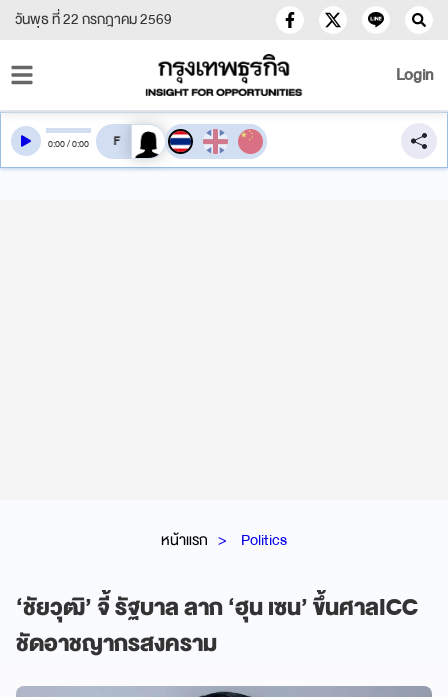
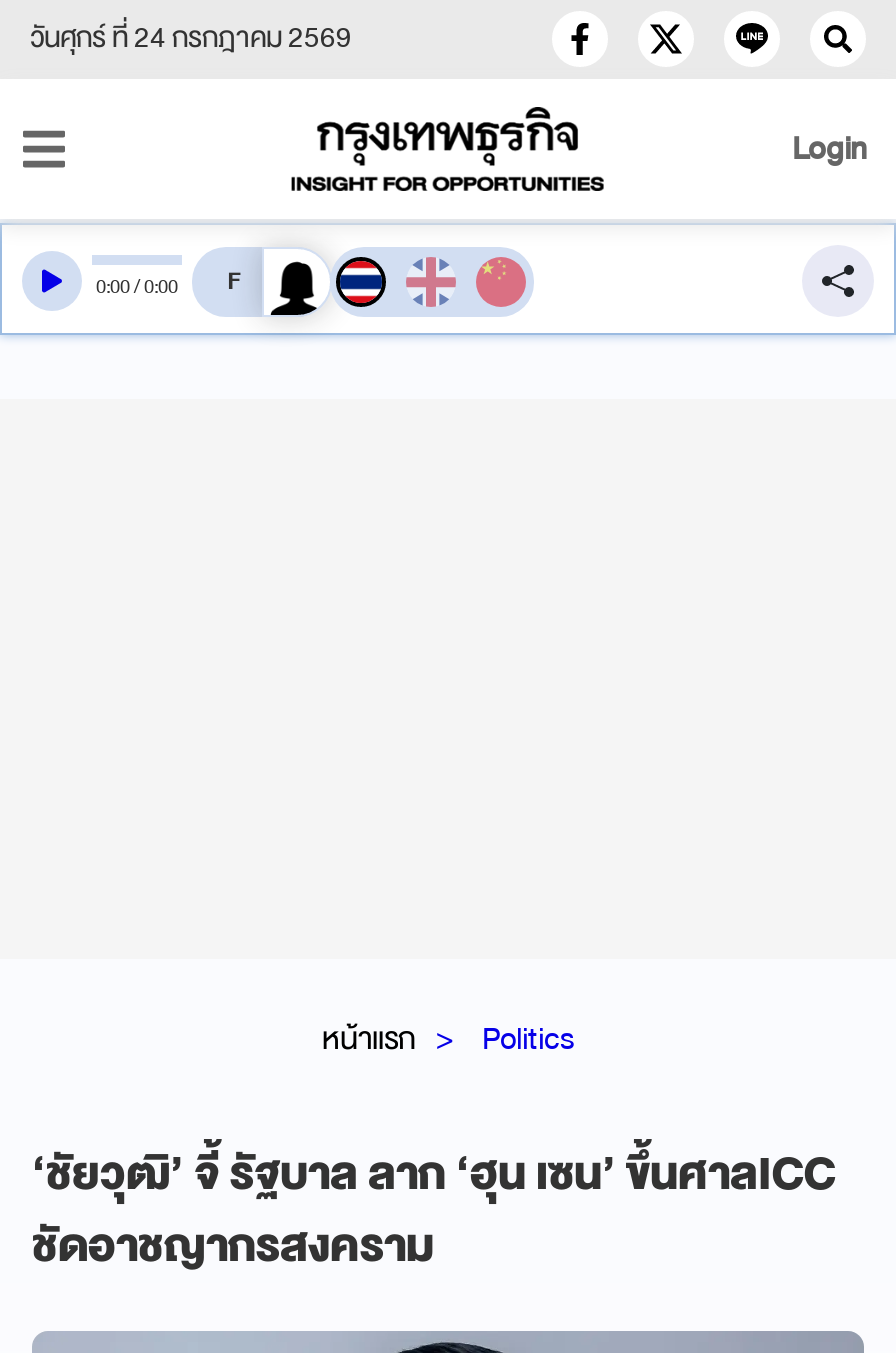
- วันพุธ ที่ 22 กรกฎาคม 2569
+ วันศุกร์ ที่ 24 กรกฎาคม 2569
